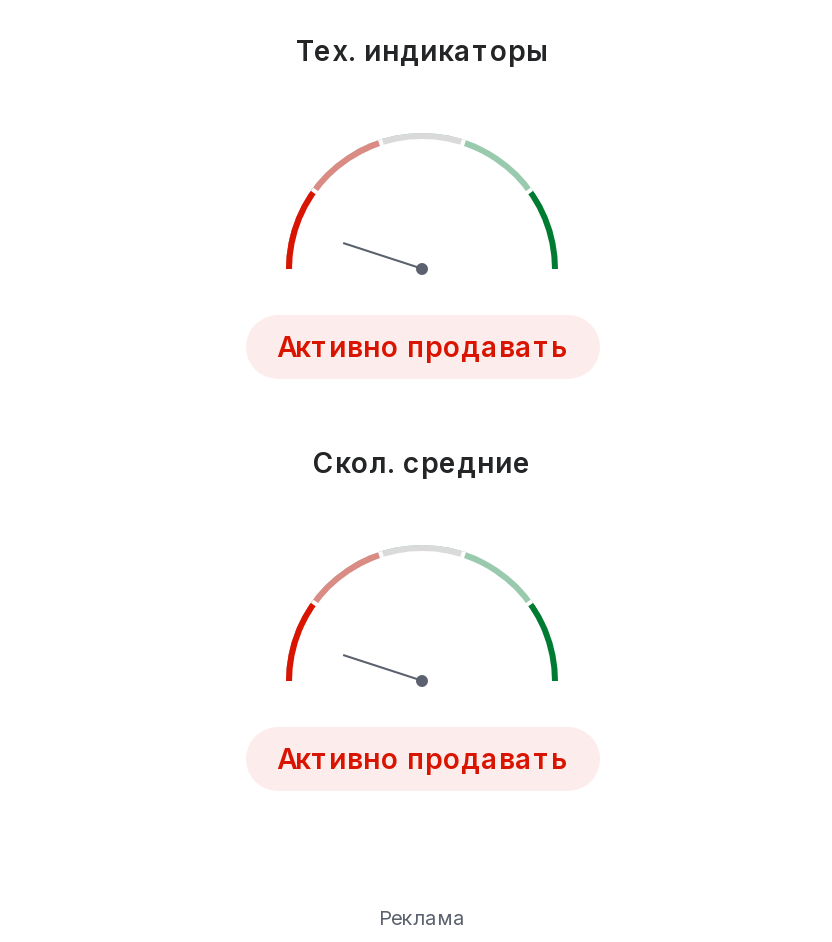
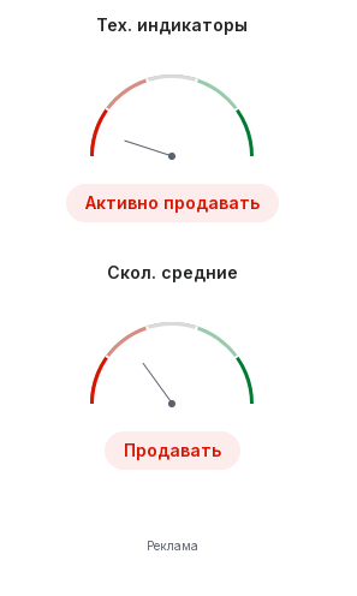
- Активно продавать
+ Продавать
